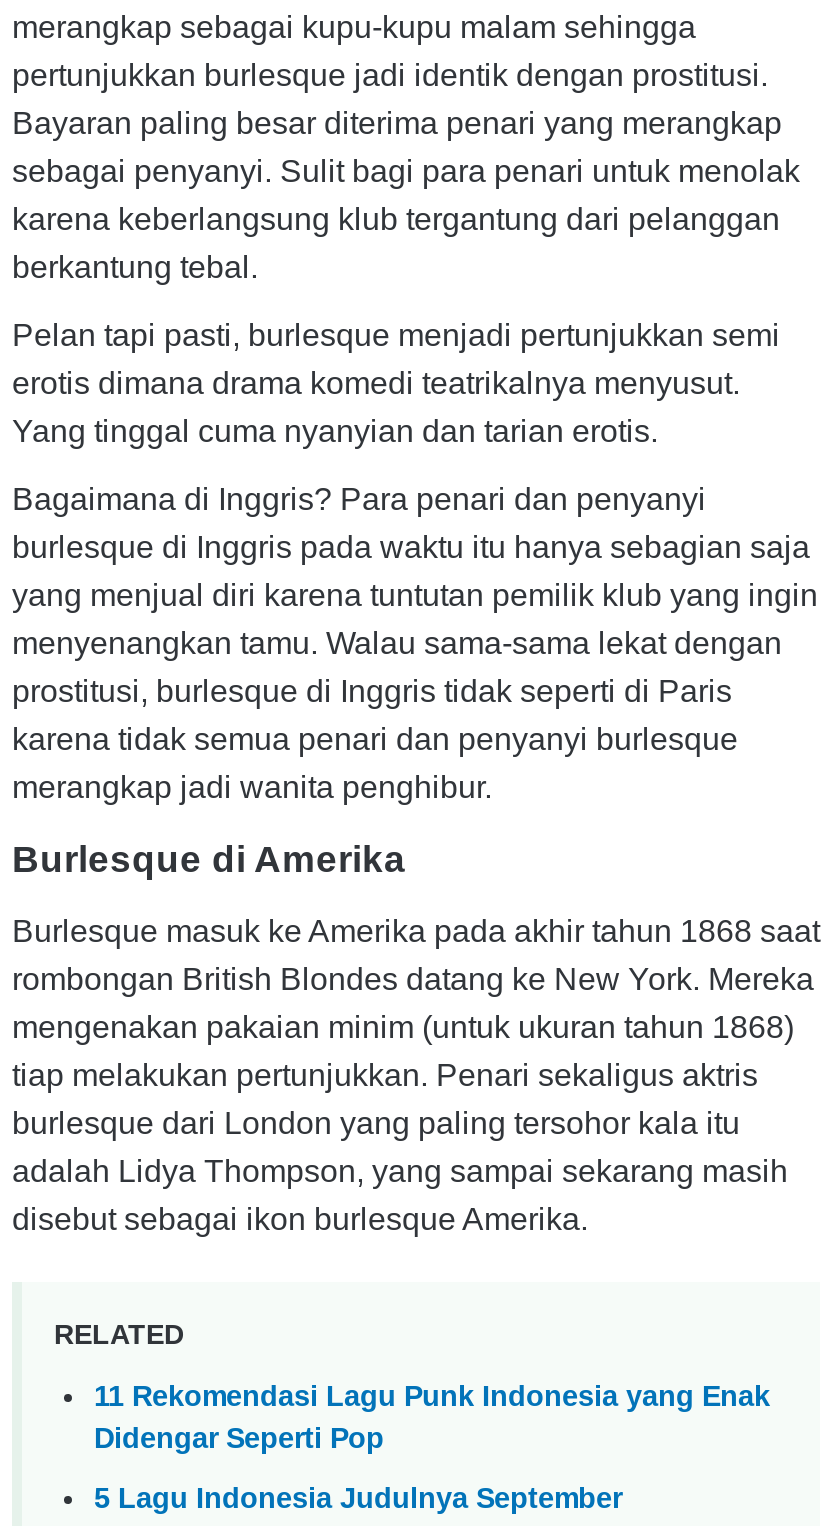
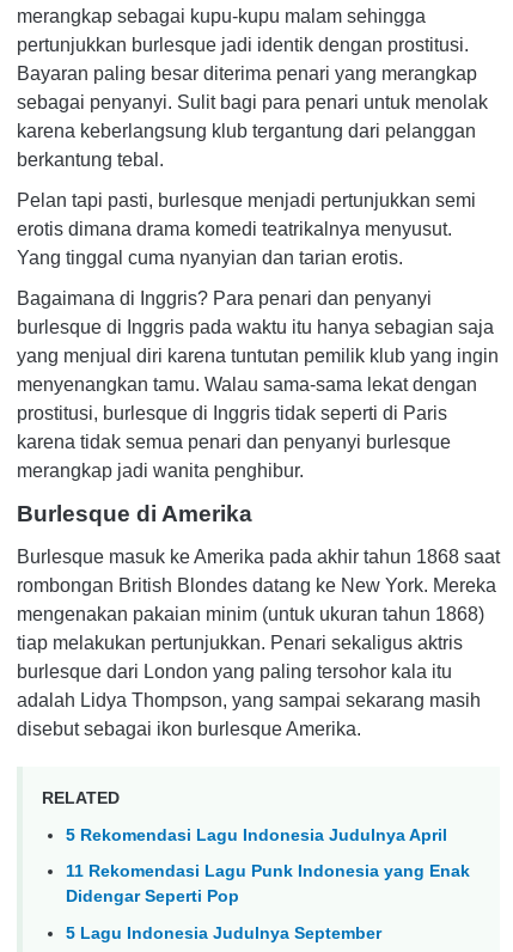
+ 5 Rekomendasi Lagu Indonesia Judulnya April
